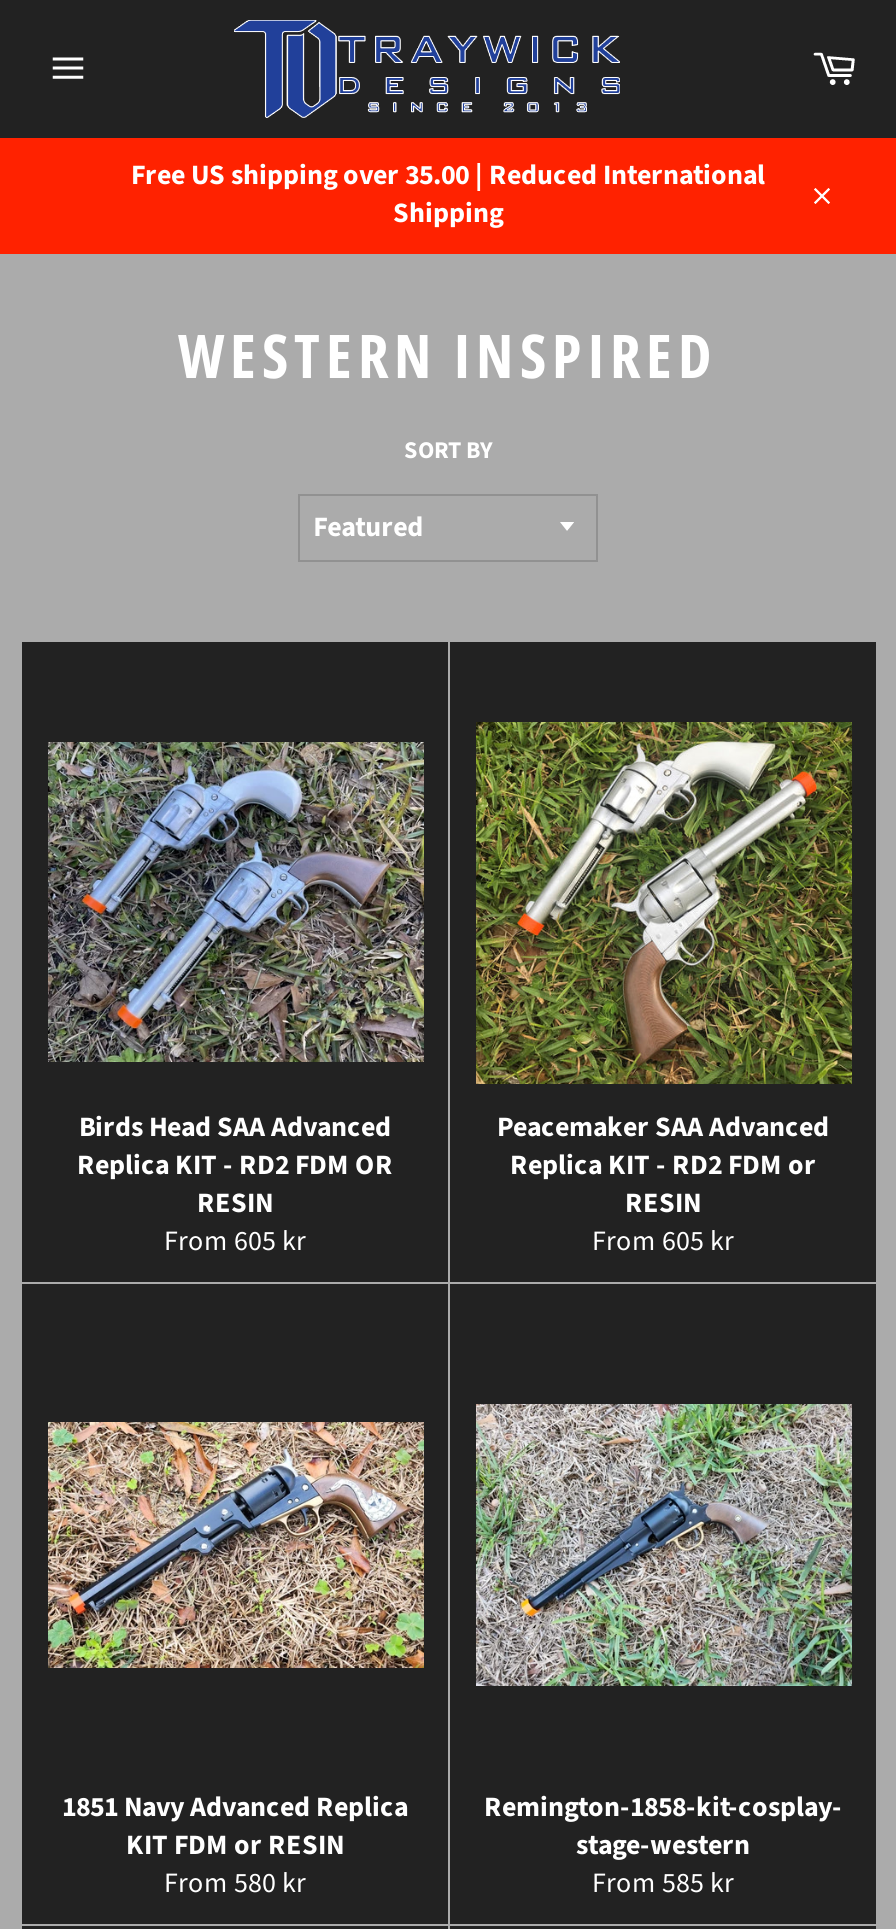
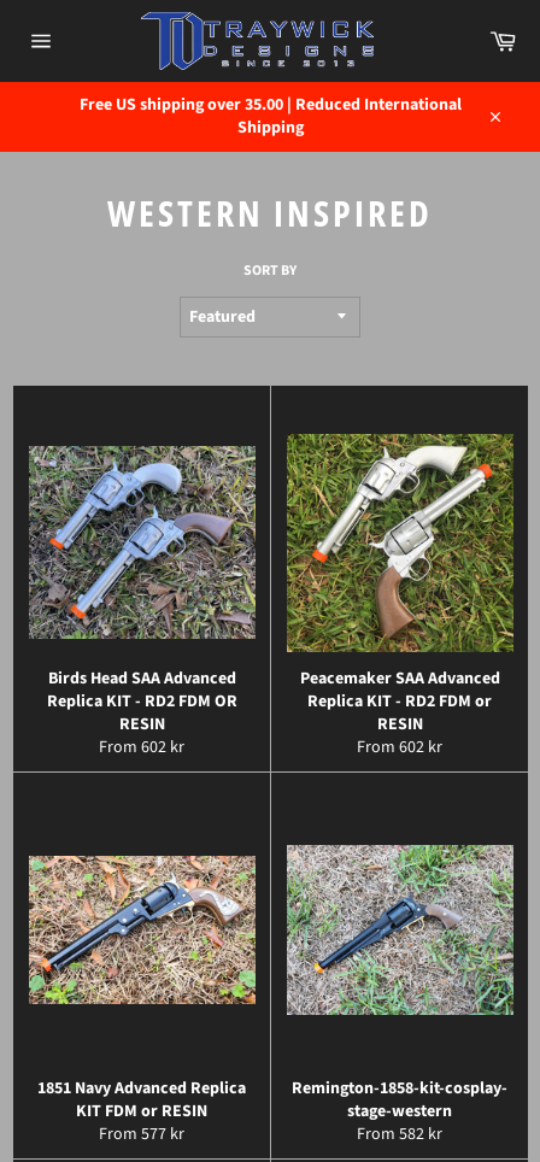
- From 605 kr
+ From 602 kr

- From 605 kr
+ From 602 kr

- From 580 kr
+ From 577 kr

- From 585 kr
+ From 582 kr
